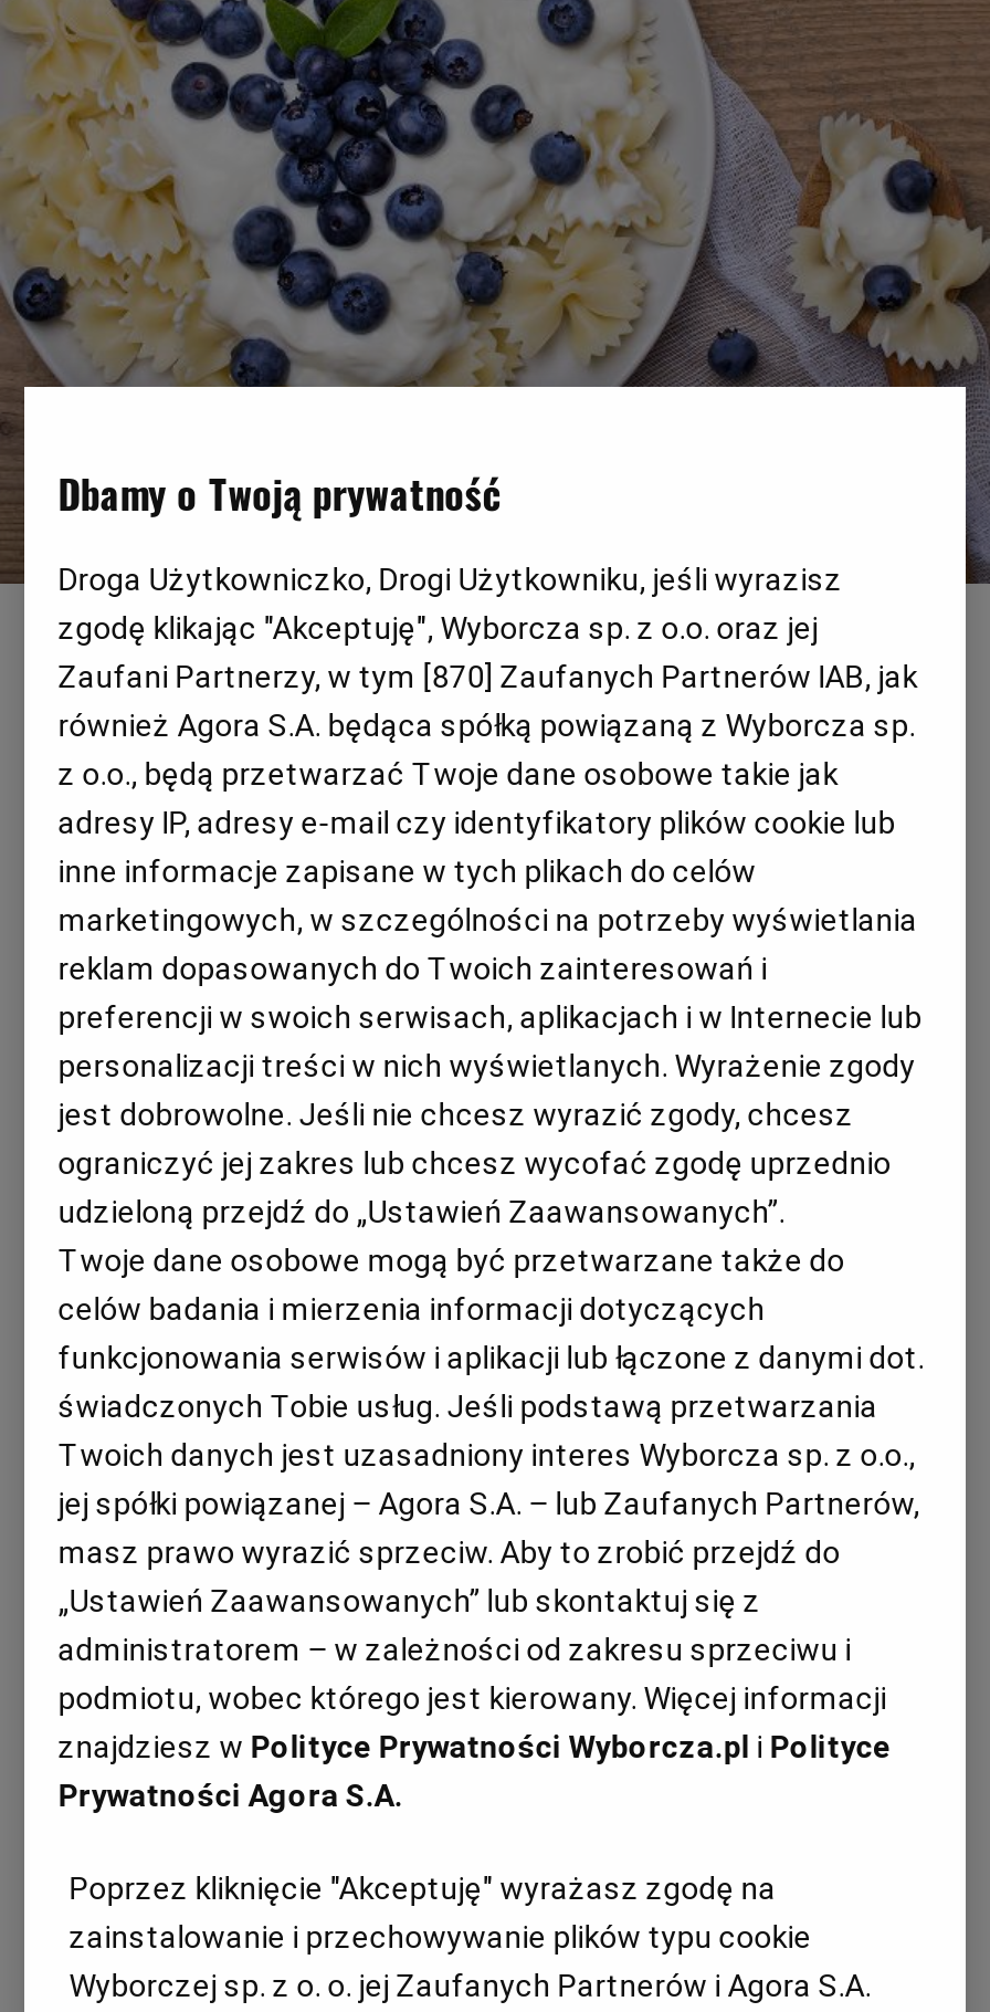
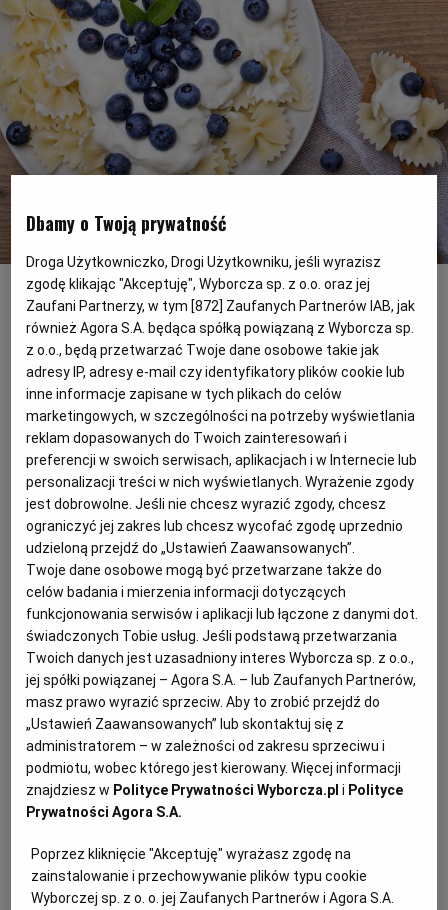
- Zaufani Partnerzy, w tym [870] Zaufanych Partnerów IAB, jak
+ Zaufani Partnerzy, w tym [872] Zaufanych Partnerów IAB, jak
